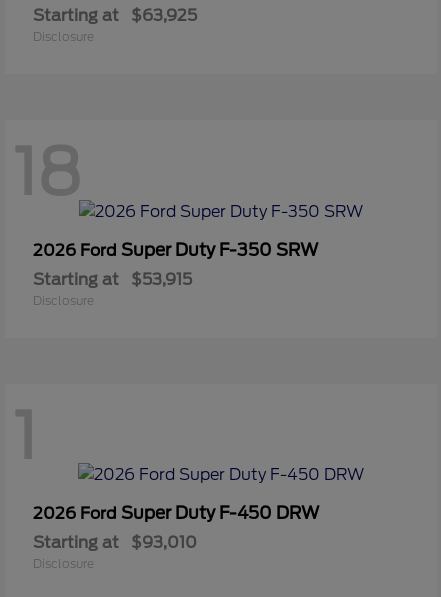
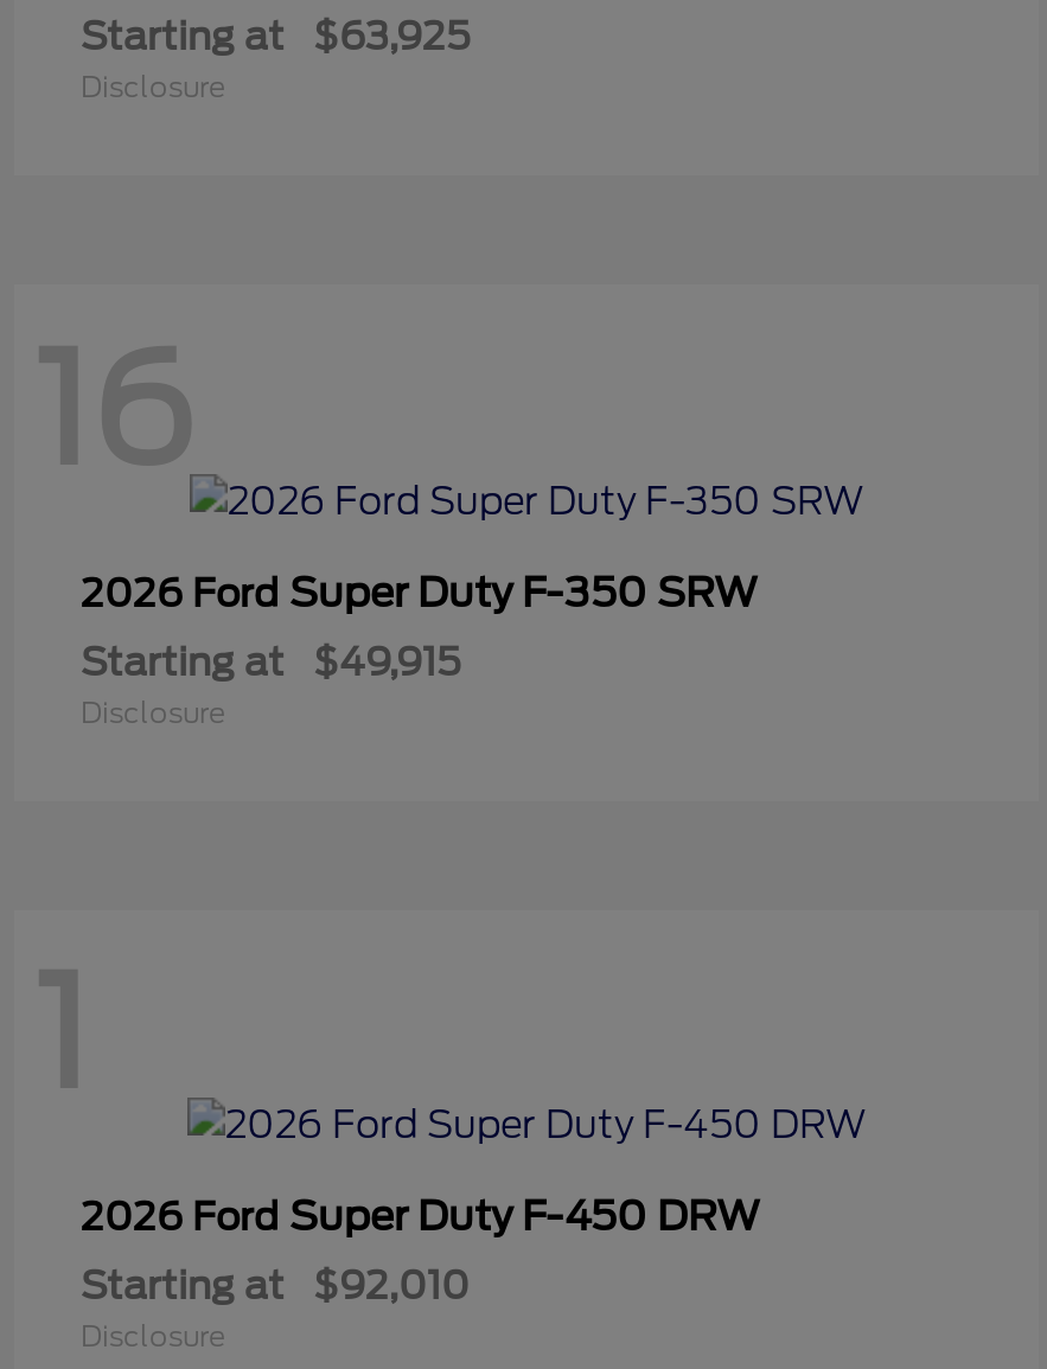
- 18
+ 16

- Starting at $53,915
+ Starting at $49,915

- Starting at $93,010
+ Starting at $92,010
